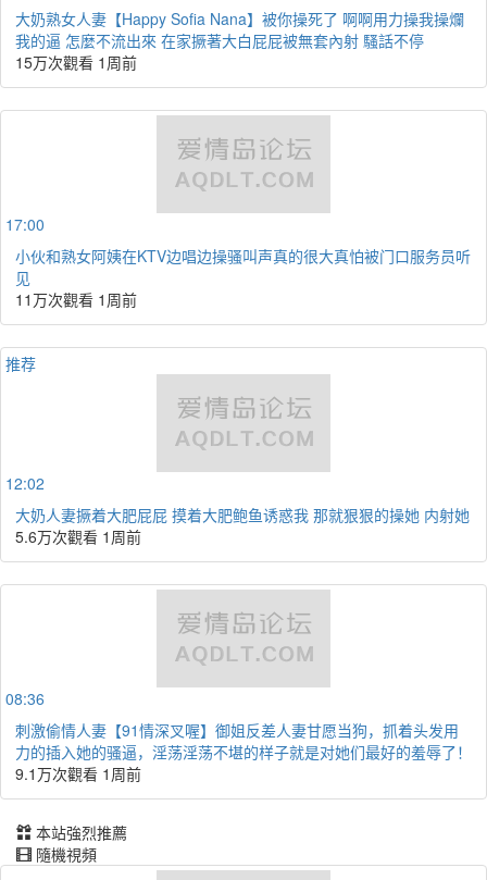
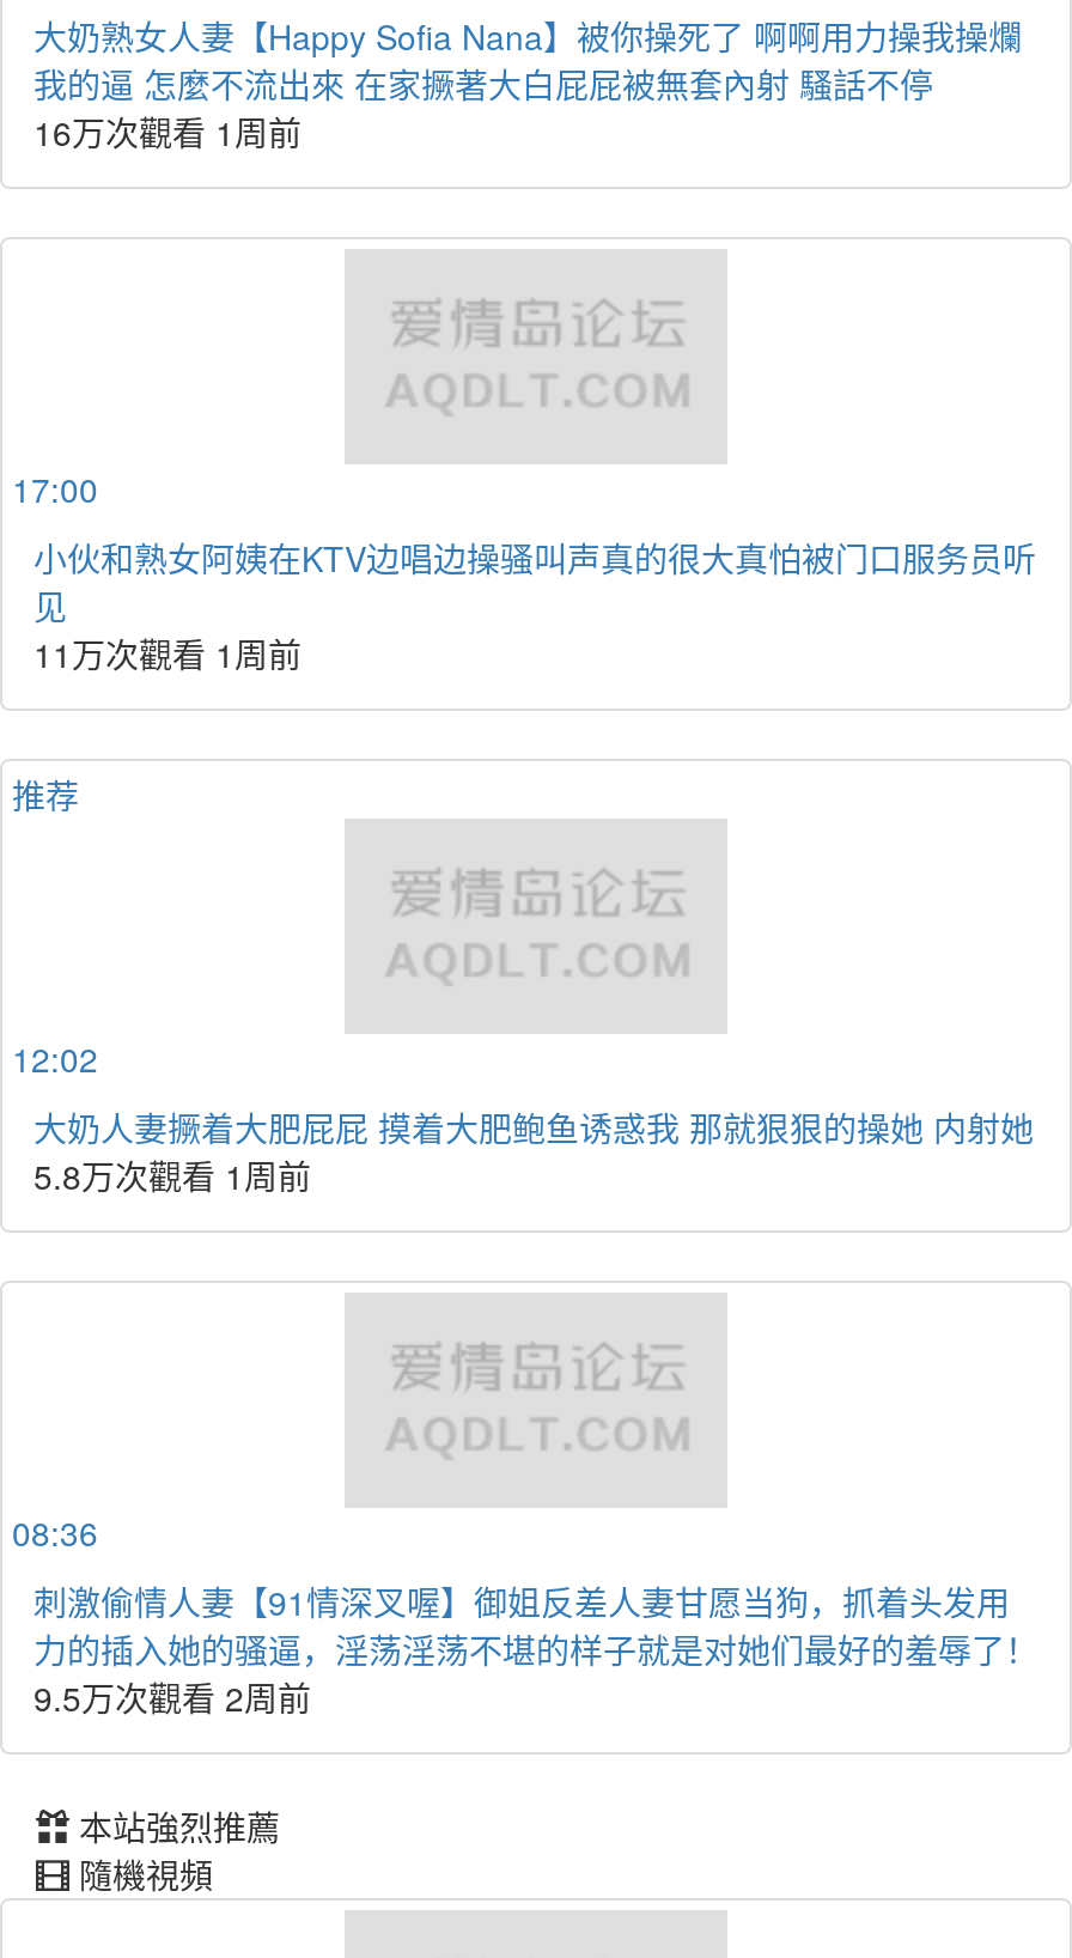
- 15万次觀看 1周前
+ 16万次觀看 1周前

- 5.6万次觀看 1周前
+ 5.8万次觀看 1周前

- 9.1万次觀看 1周前
+ 9.5万次觀看 2周前
